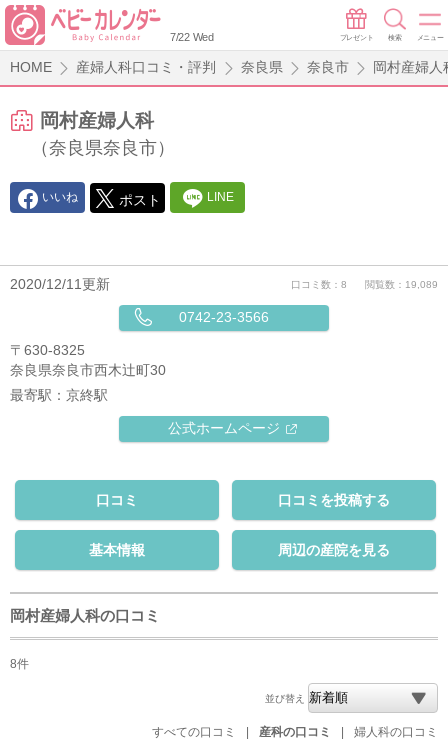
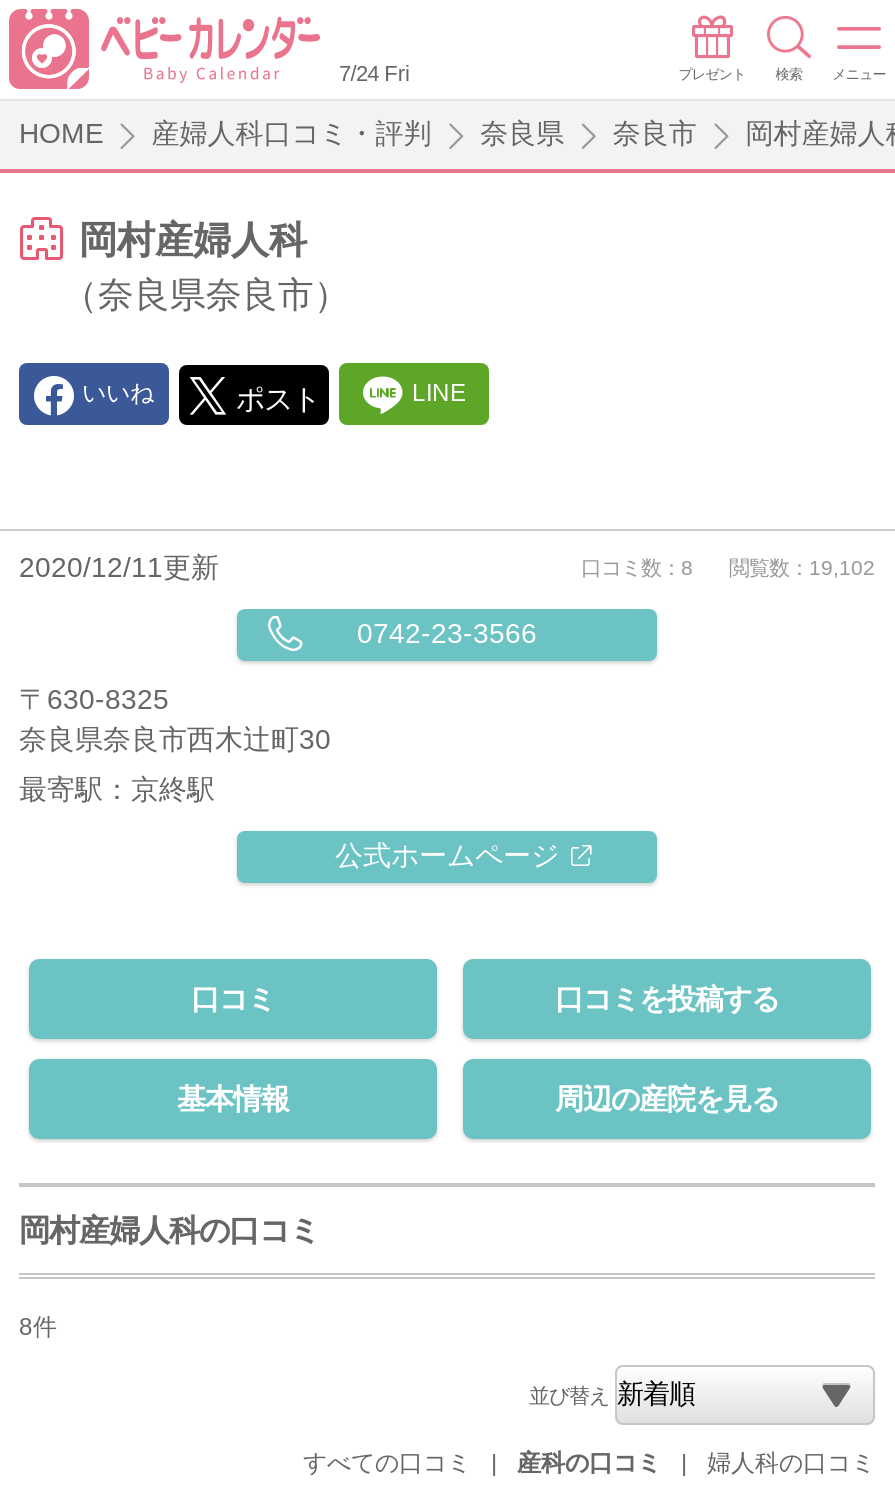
- 7/22 Wed
+ 7/24 Fri

- 口コミ数：8 閲覧数：19,089
+ 口コミ数：8 閲覧数：19,102
